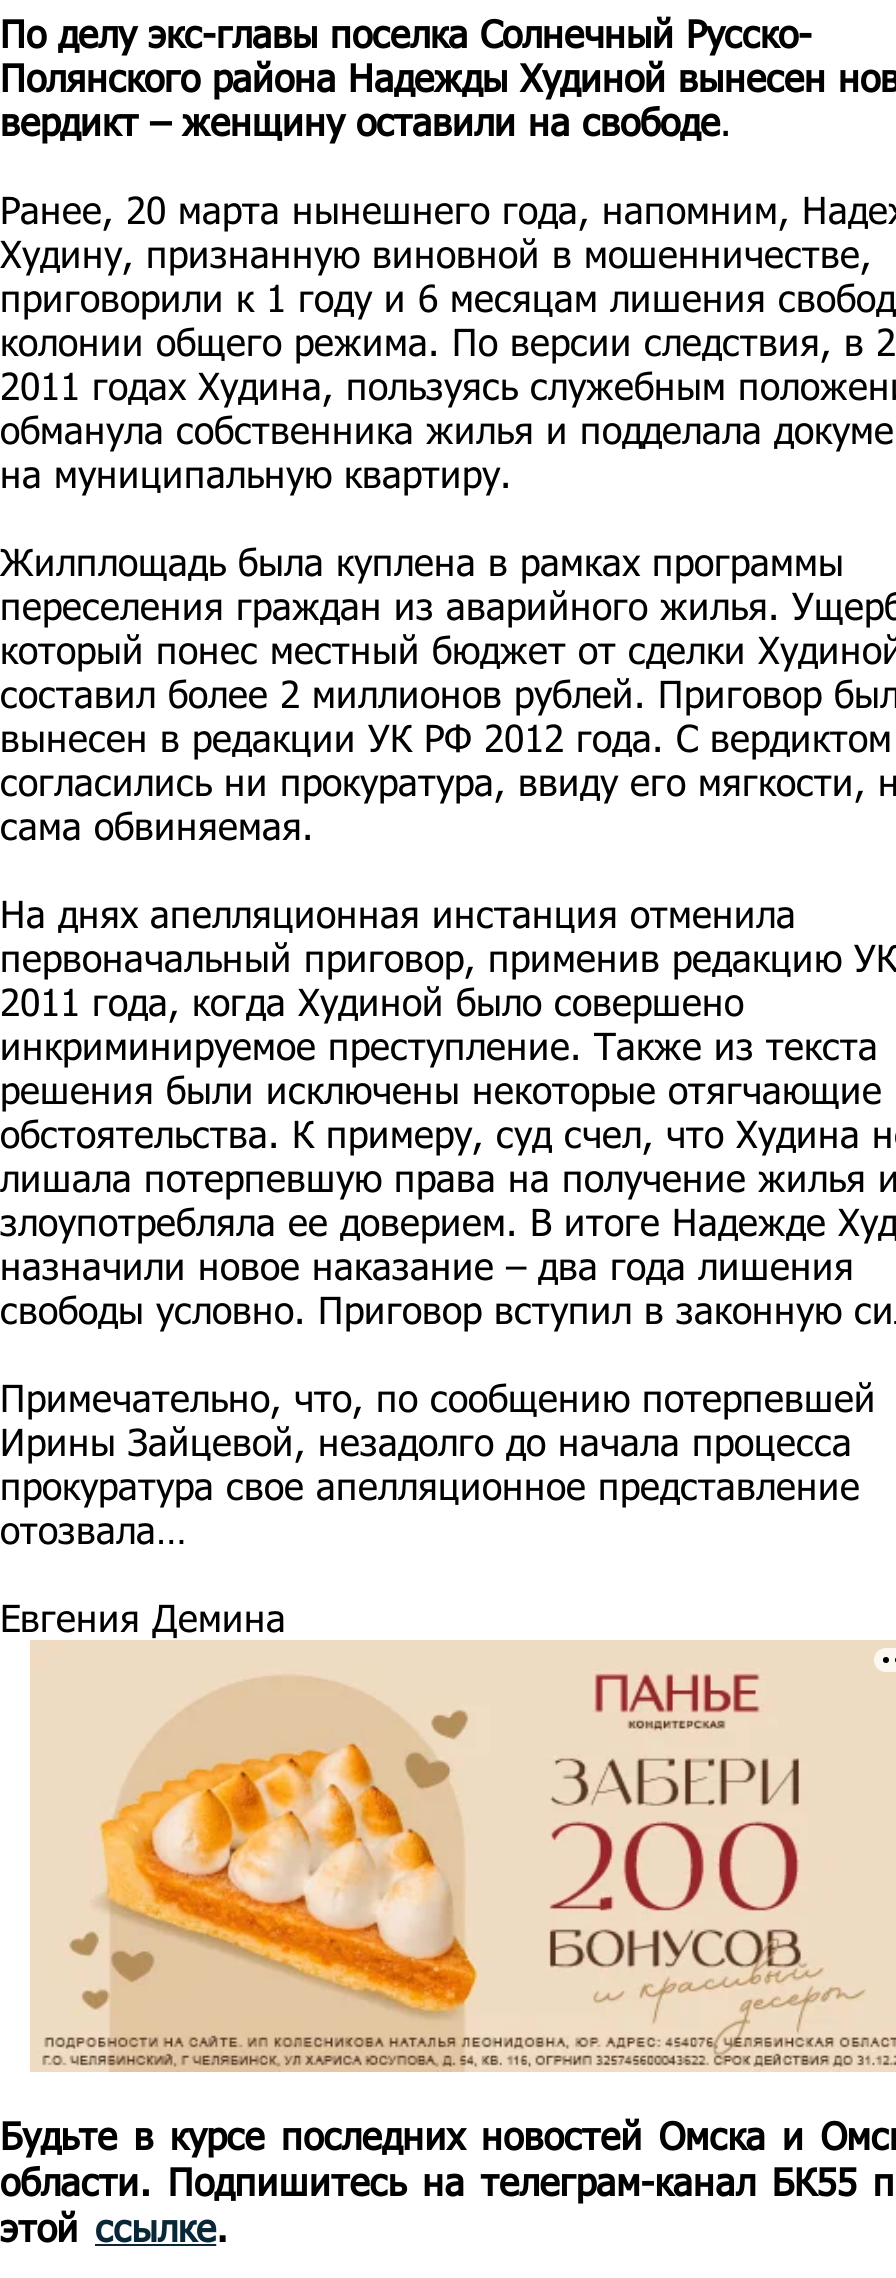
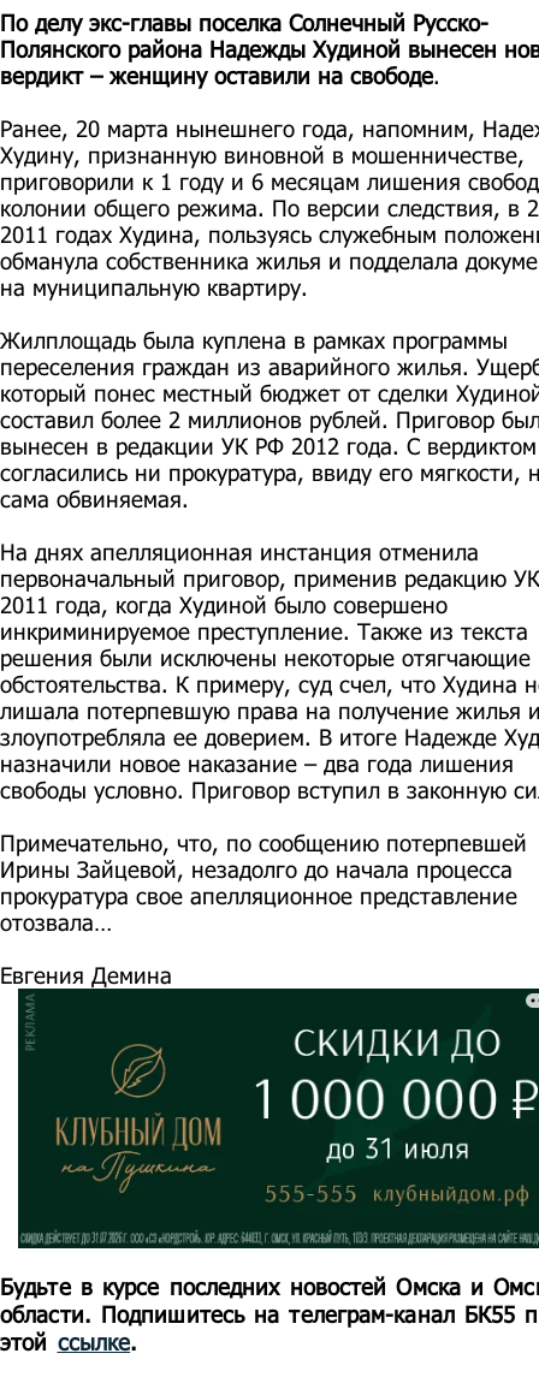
- [image]
+ [image]
